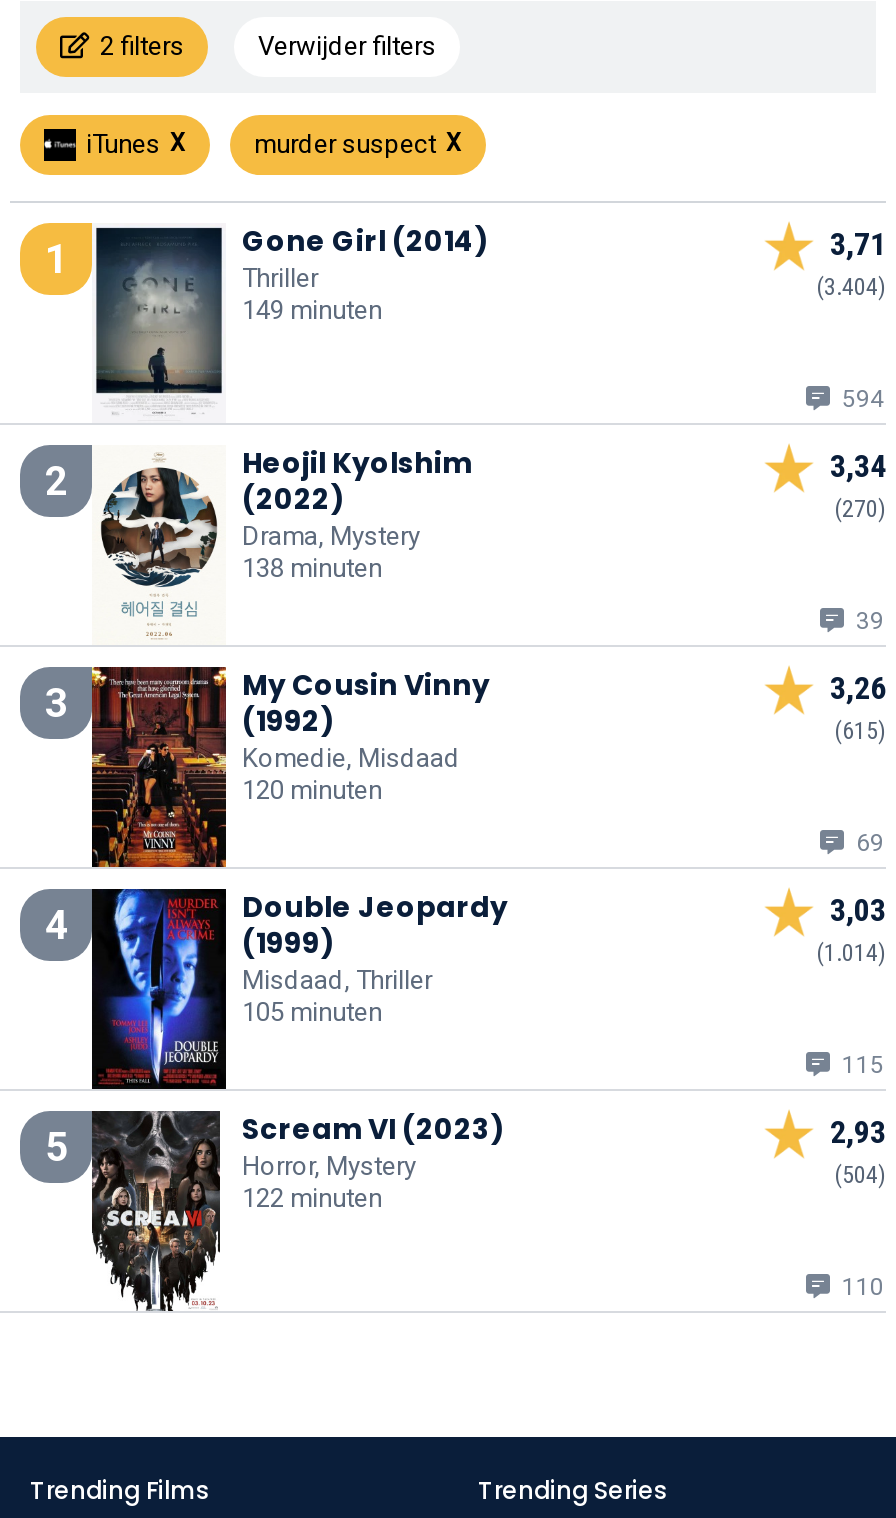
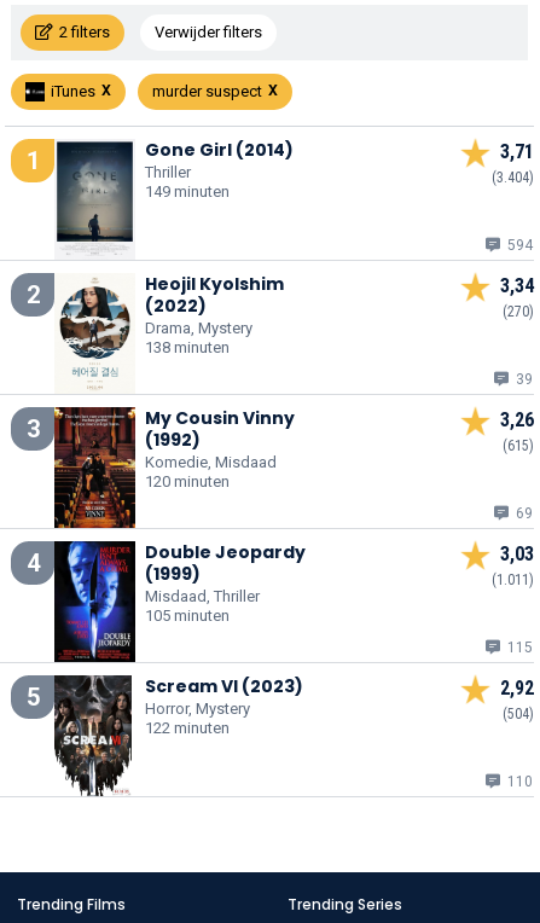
- (1.014)
+ (1.011)

- 2,93
+ 2,92
